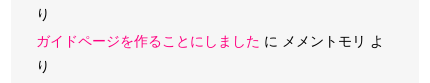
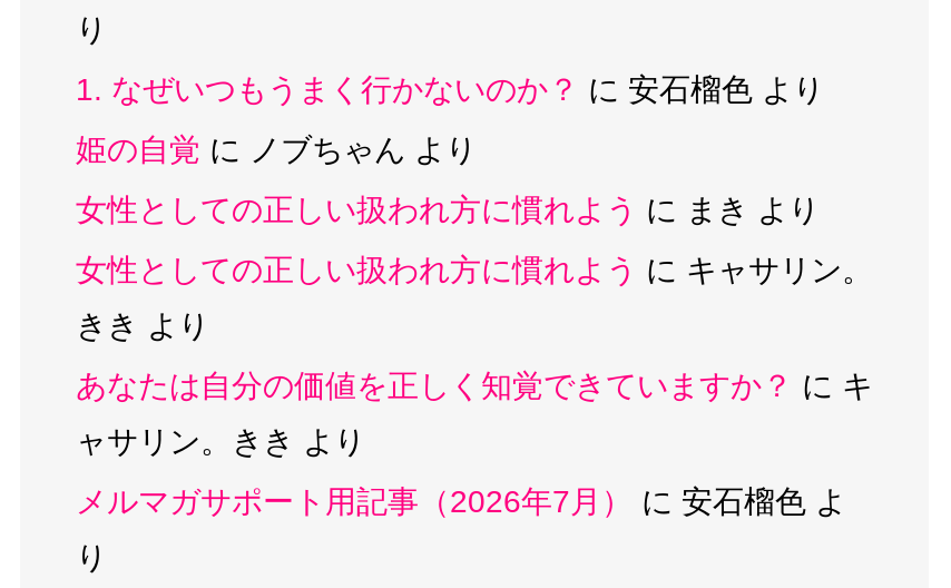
- ガイドページを作ることにしましたにメメントモリよ
+ 1. なぜいつもうまく行かないのか？に安石榴色より
+ 姫の自覚にノブちゃんより
+ 女性としての正しい扱われ方に慣れようにまきより
+ 女性としての正しい扱われ方に慣れようにキャサリン。
+ ききより
+ あなたは自分の価値を正しく知覚できていますか？にキ
+ ャサリン。ききより
+ メルマガサポート用記事（2026年7月）に安石榴色よ
